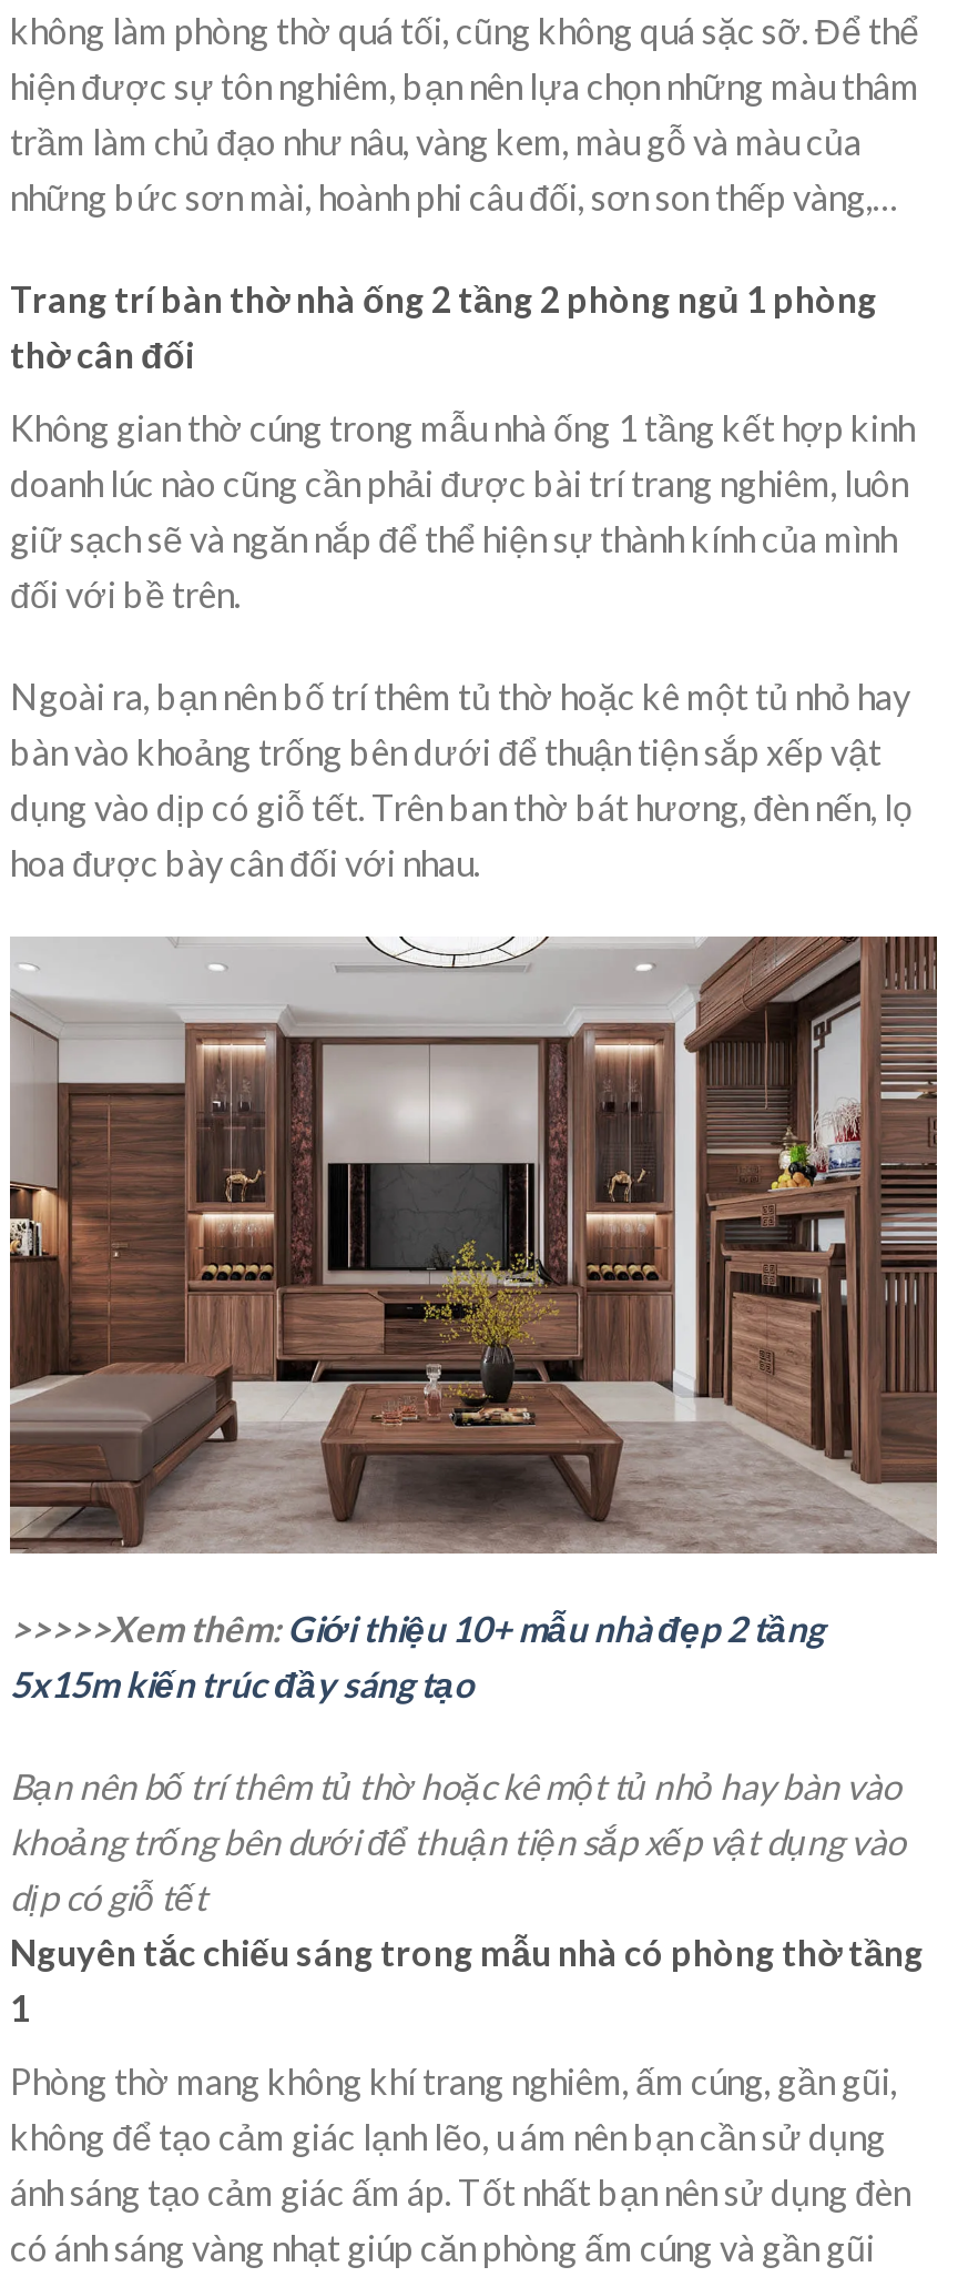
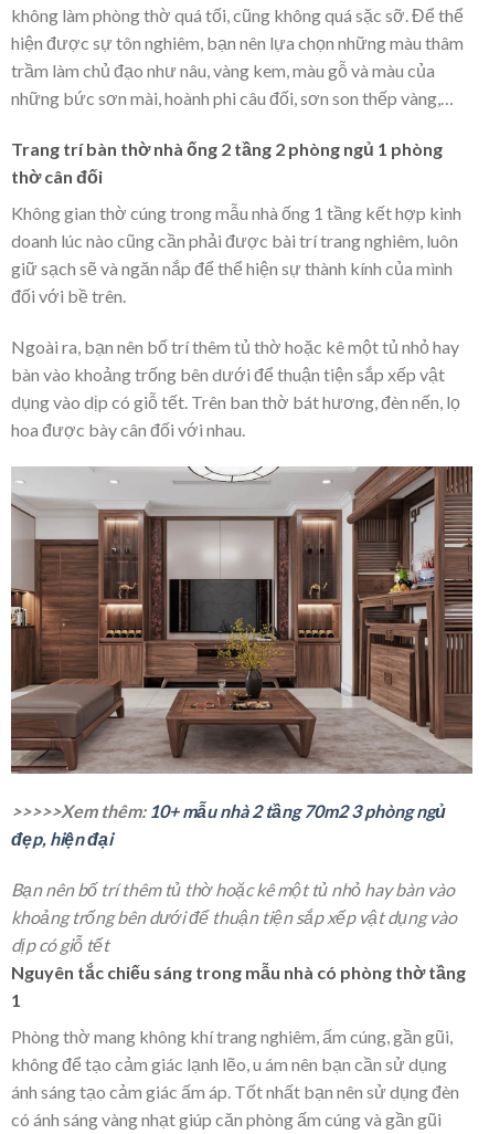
- >>>>>Xem thêm: Giới thiệu 10+ mẫu nhà đẹp 2 tầng
- 5x15m kiến trúc đầy sáng tạo
+ >>>>>Xem thêm: 10+ mẫu nhà 2 tầng 70m2 3 phòng ngủ
+ đẹp, hiện đại
